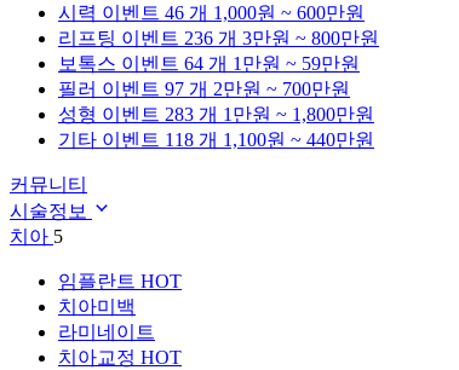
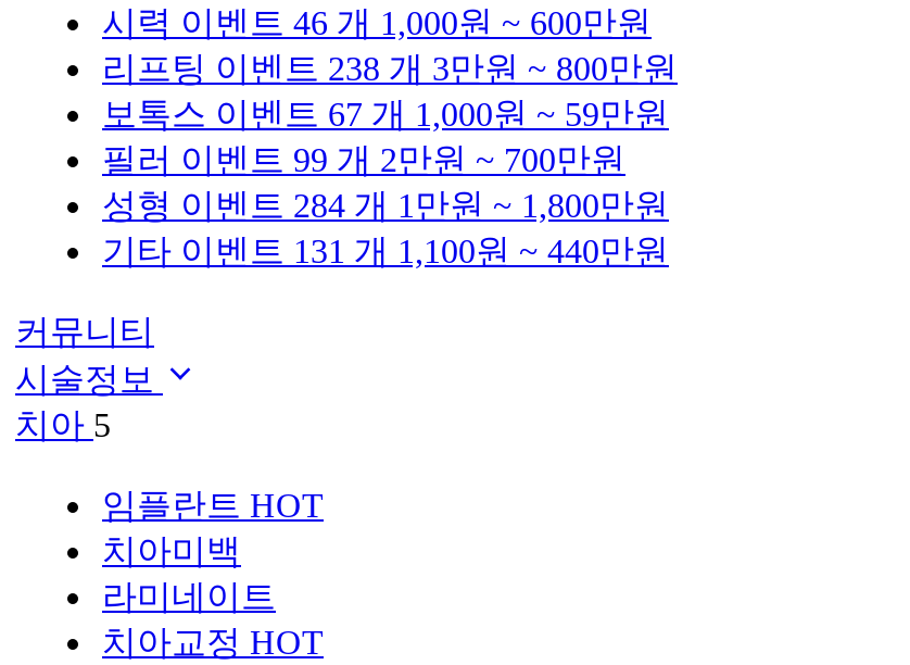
- 리프팅 이벤트 236 개 3만원 ~ 800만원
+ 리프팅 이벤트 238 개 3만원 ~ 800만원

- 보톡스 이벤트 64 개 1만원 ~ 59만원
+ 보톡스 이벤트 67 개 1,000원 ~ 59만원

- 필러 이벤트 97 개 2만원 ~ 700만원
+ 필러 이벤트 99 개 2만원 ~ 700만원

- 성형 이벤트 283 개 1만원 ~ 1,800만원
+ 성형 이벤트 284 개 1만원 ~ 1,800만원

- 기타 이벤트 118 개 1,100원 ~ 440만원
+ 기타 이벤트 131 개 1,100원 ~ 440만원
